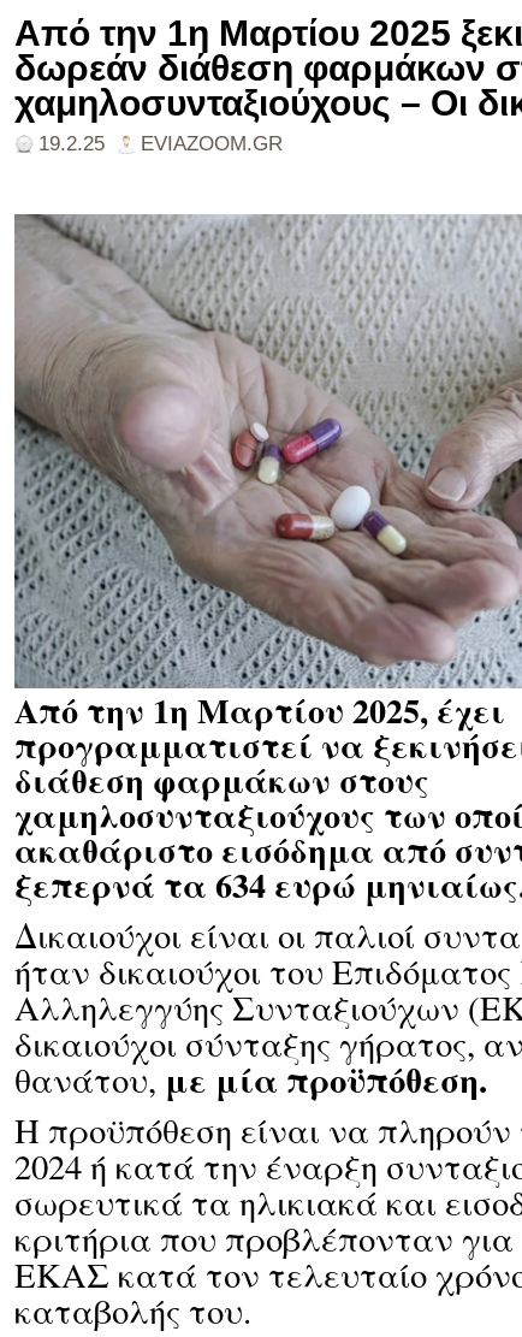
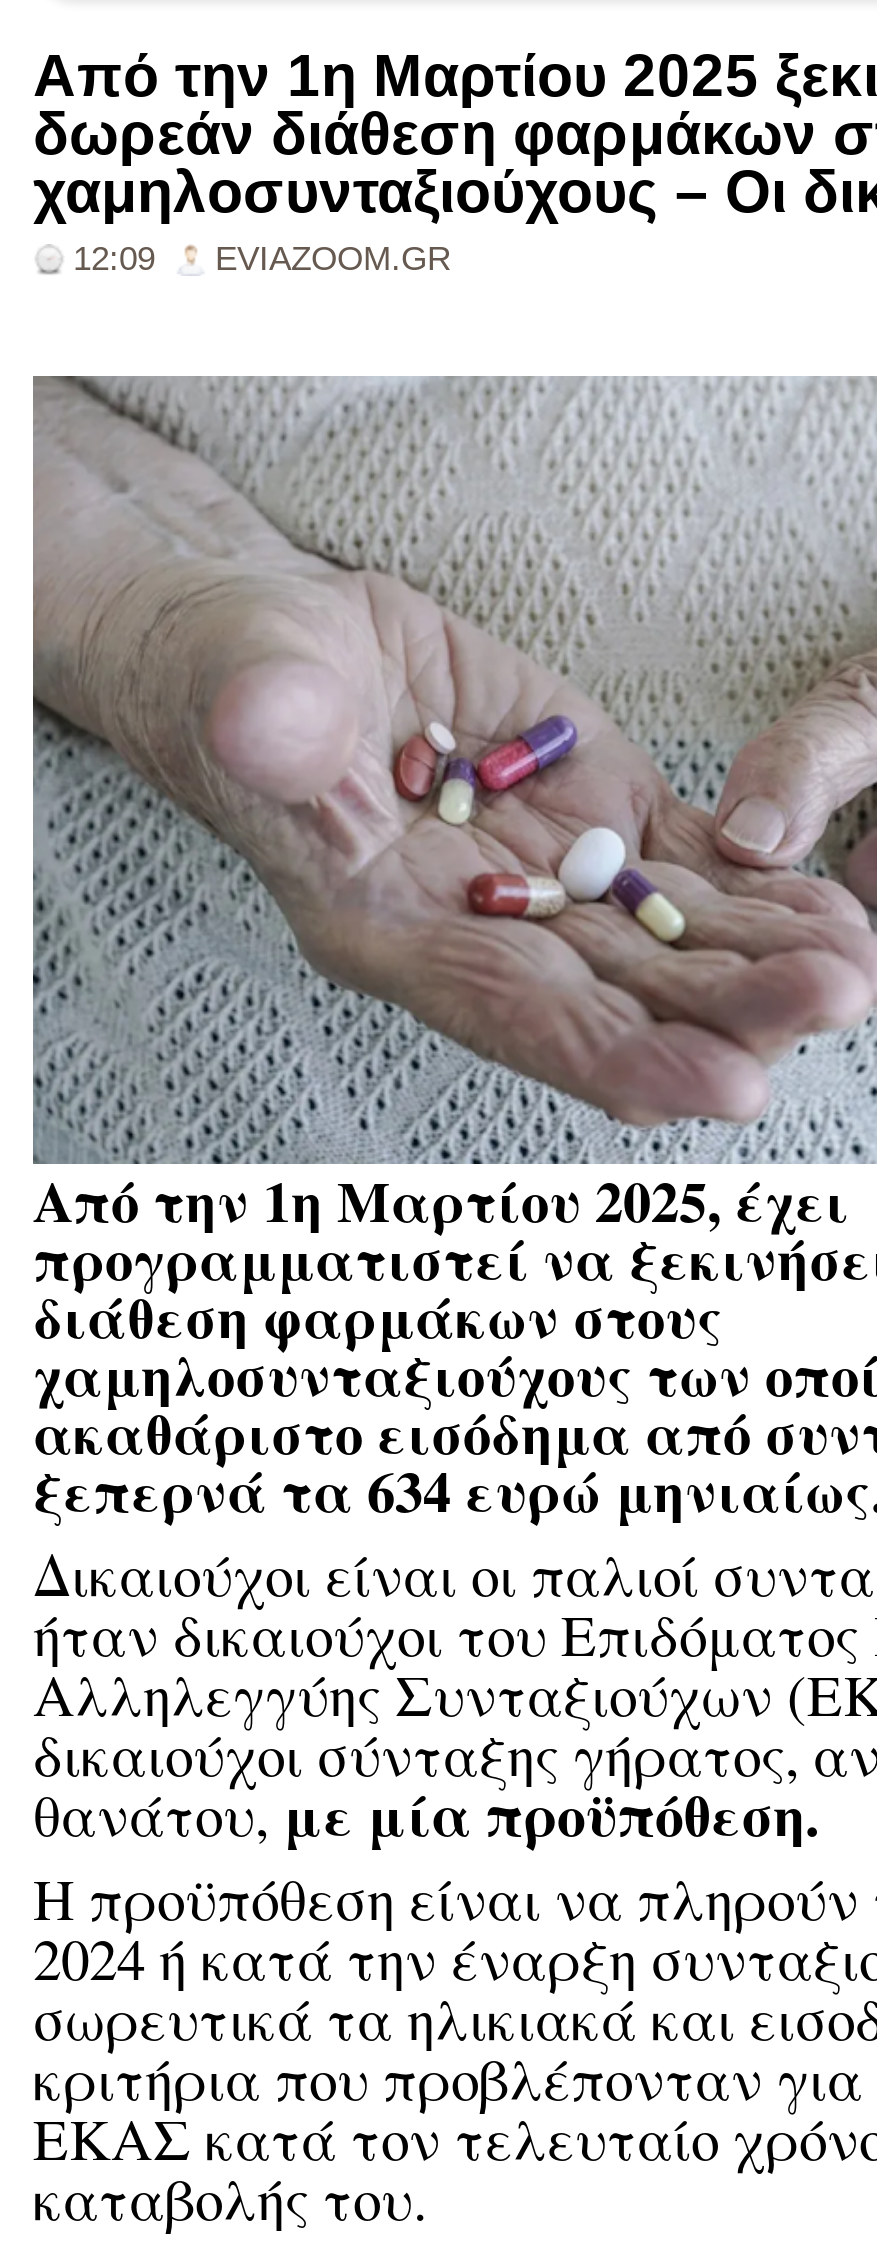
- 19.2.25 EVIAZOOM.GR
+ 12:09 EVIAZOOM.GR
